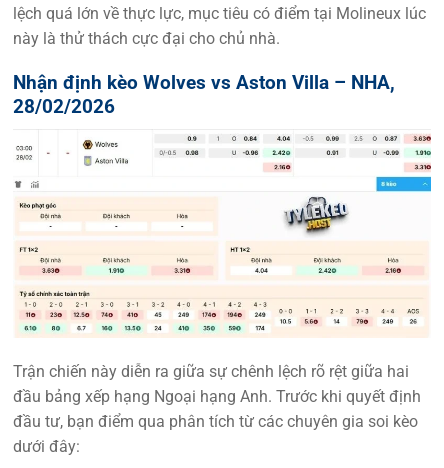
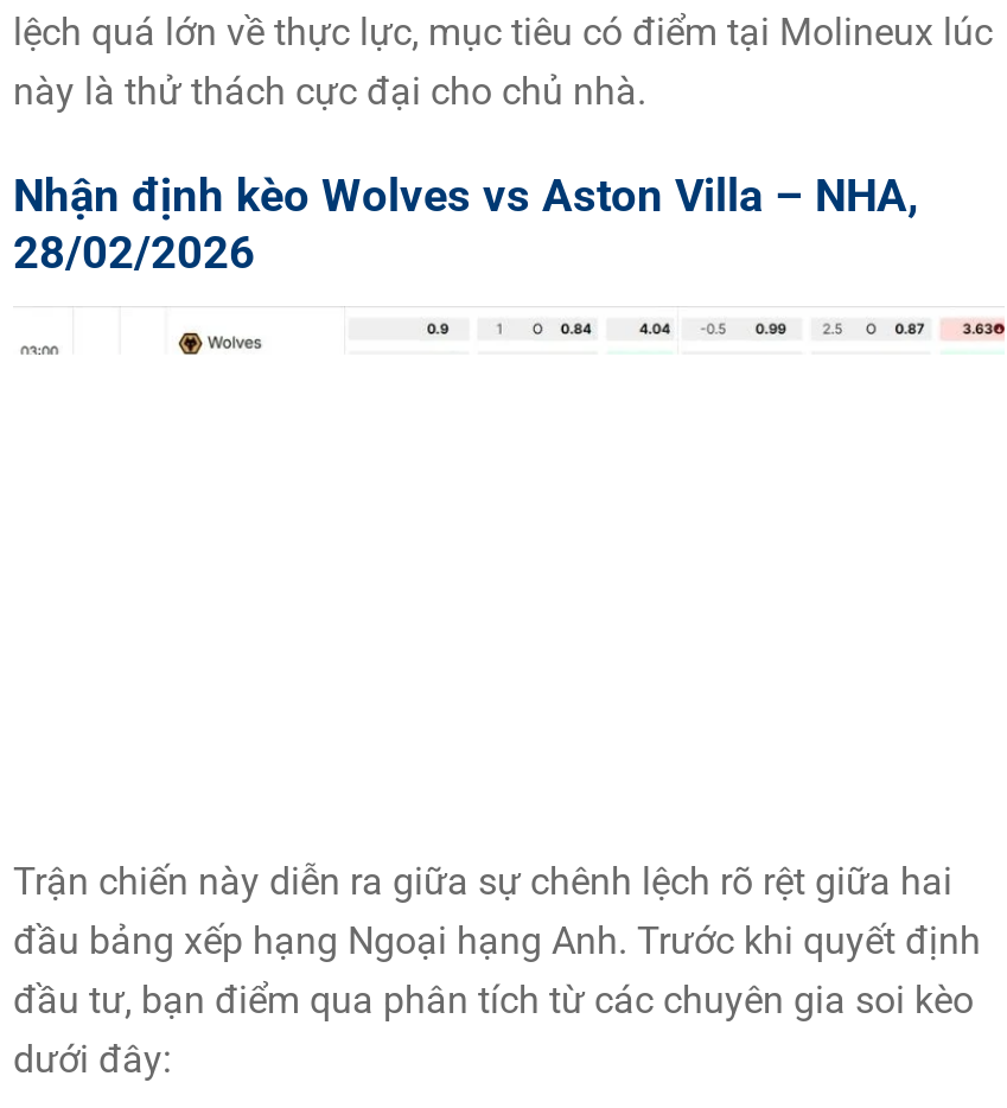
- [image]
